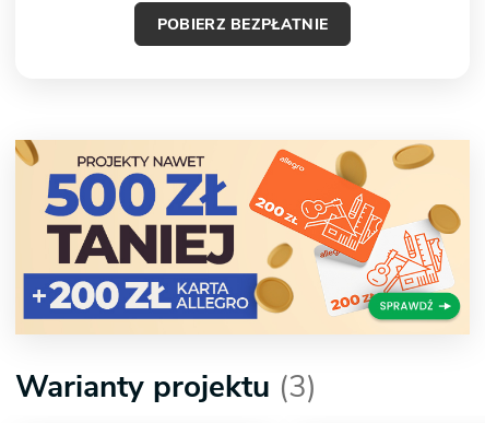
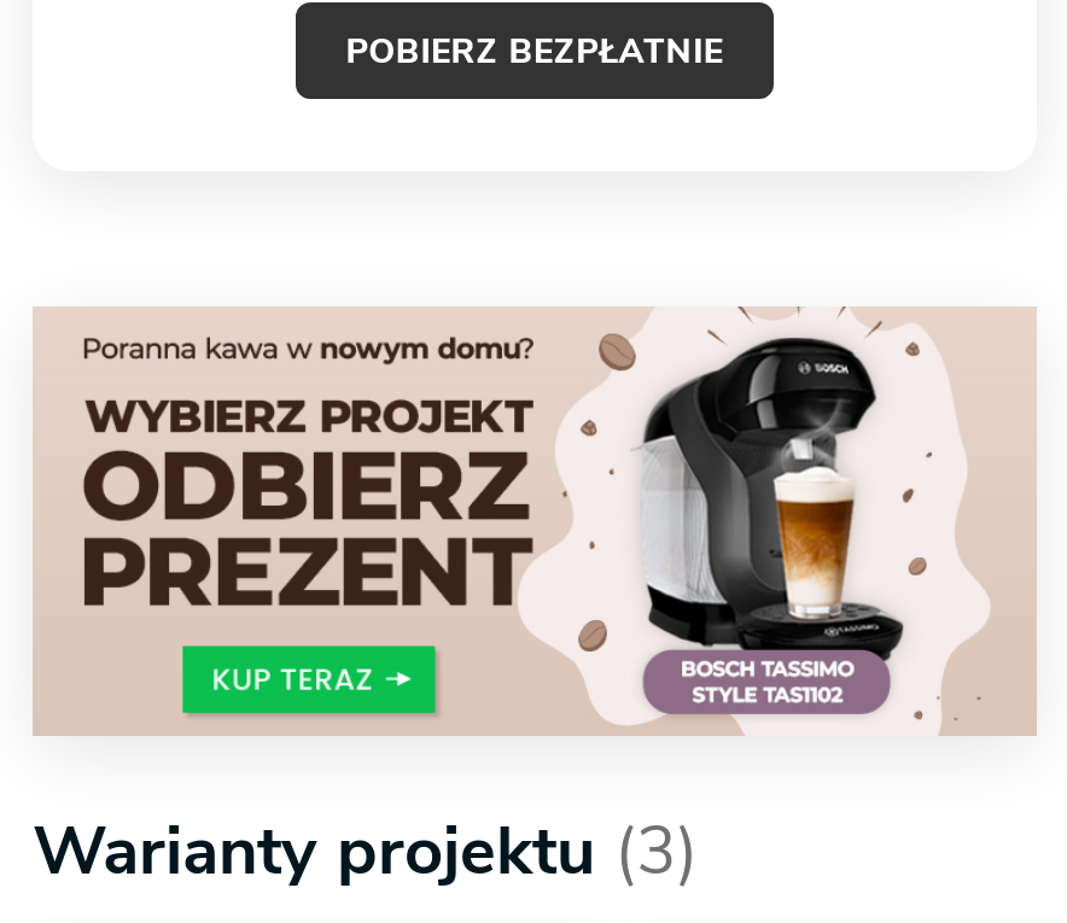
- [image]
+ [image]
